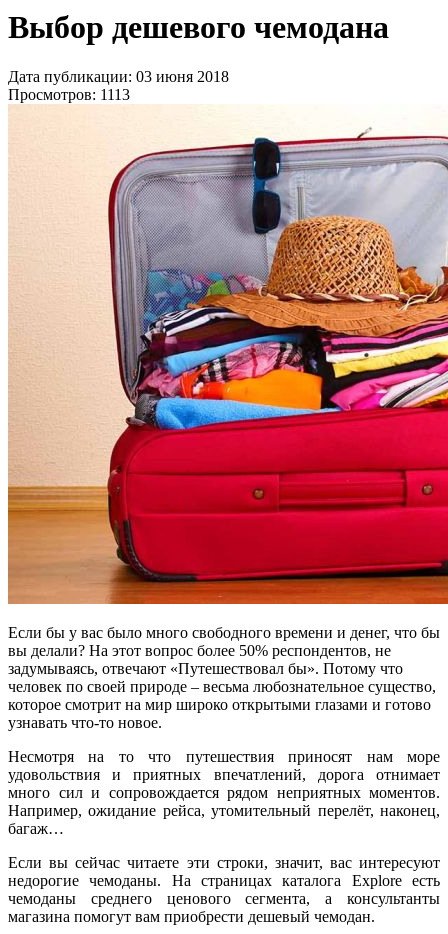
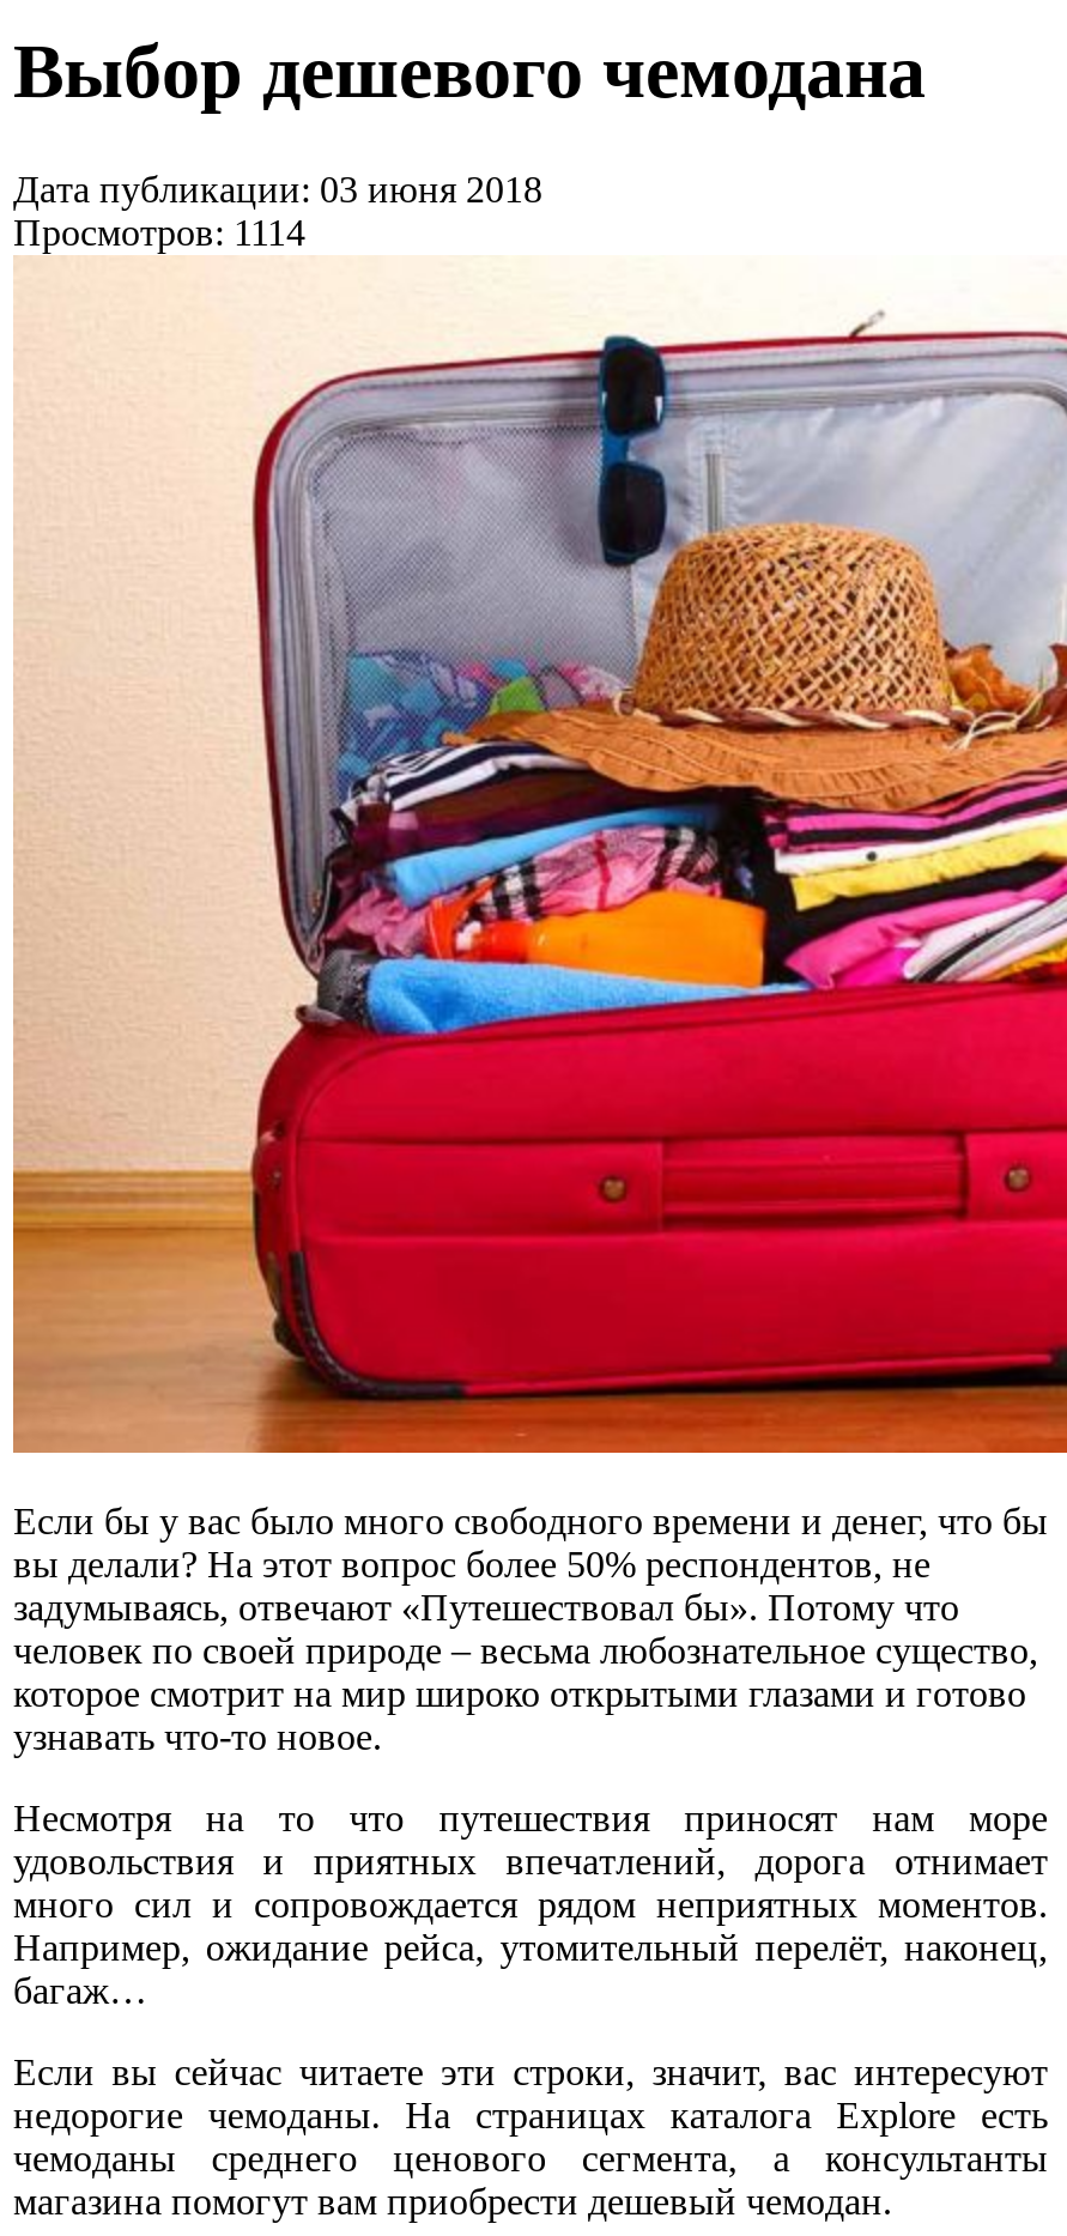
- Просмотров: 1113
+ Просмотров: 1114
